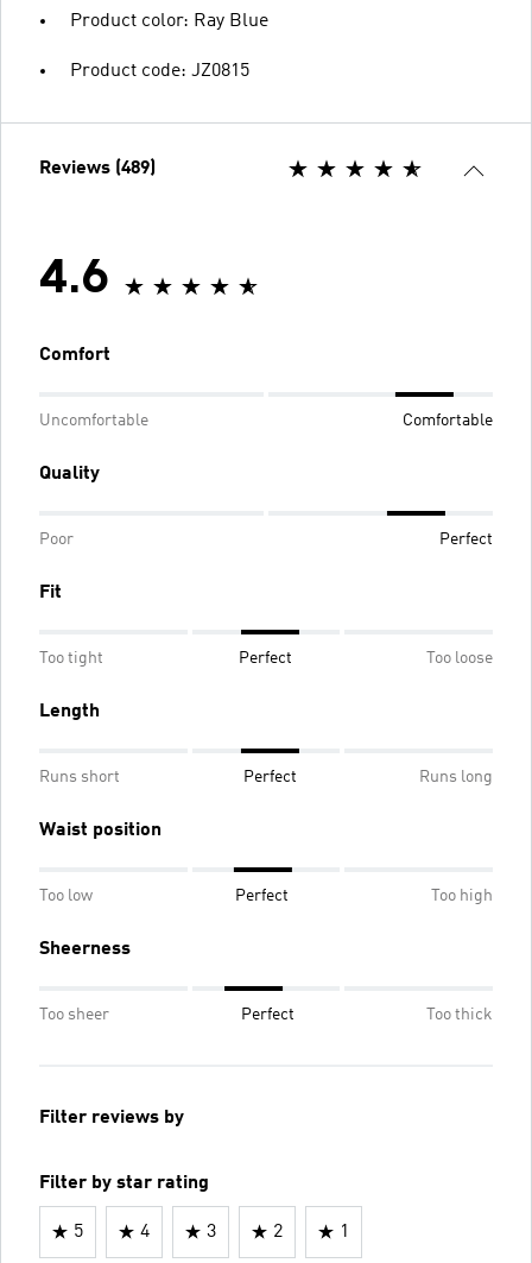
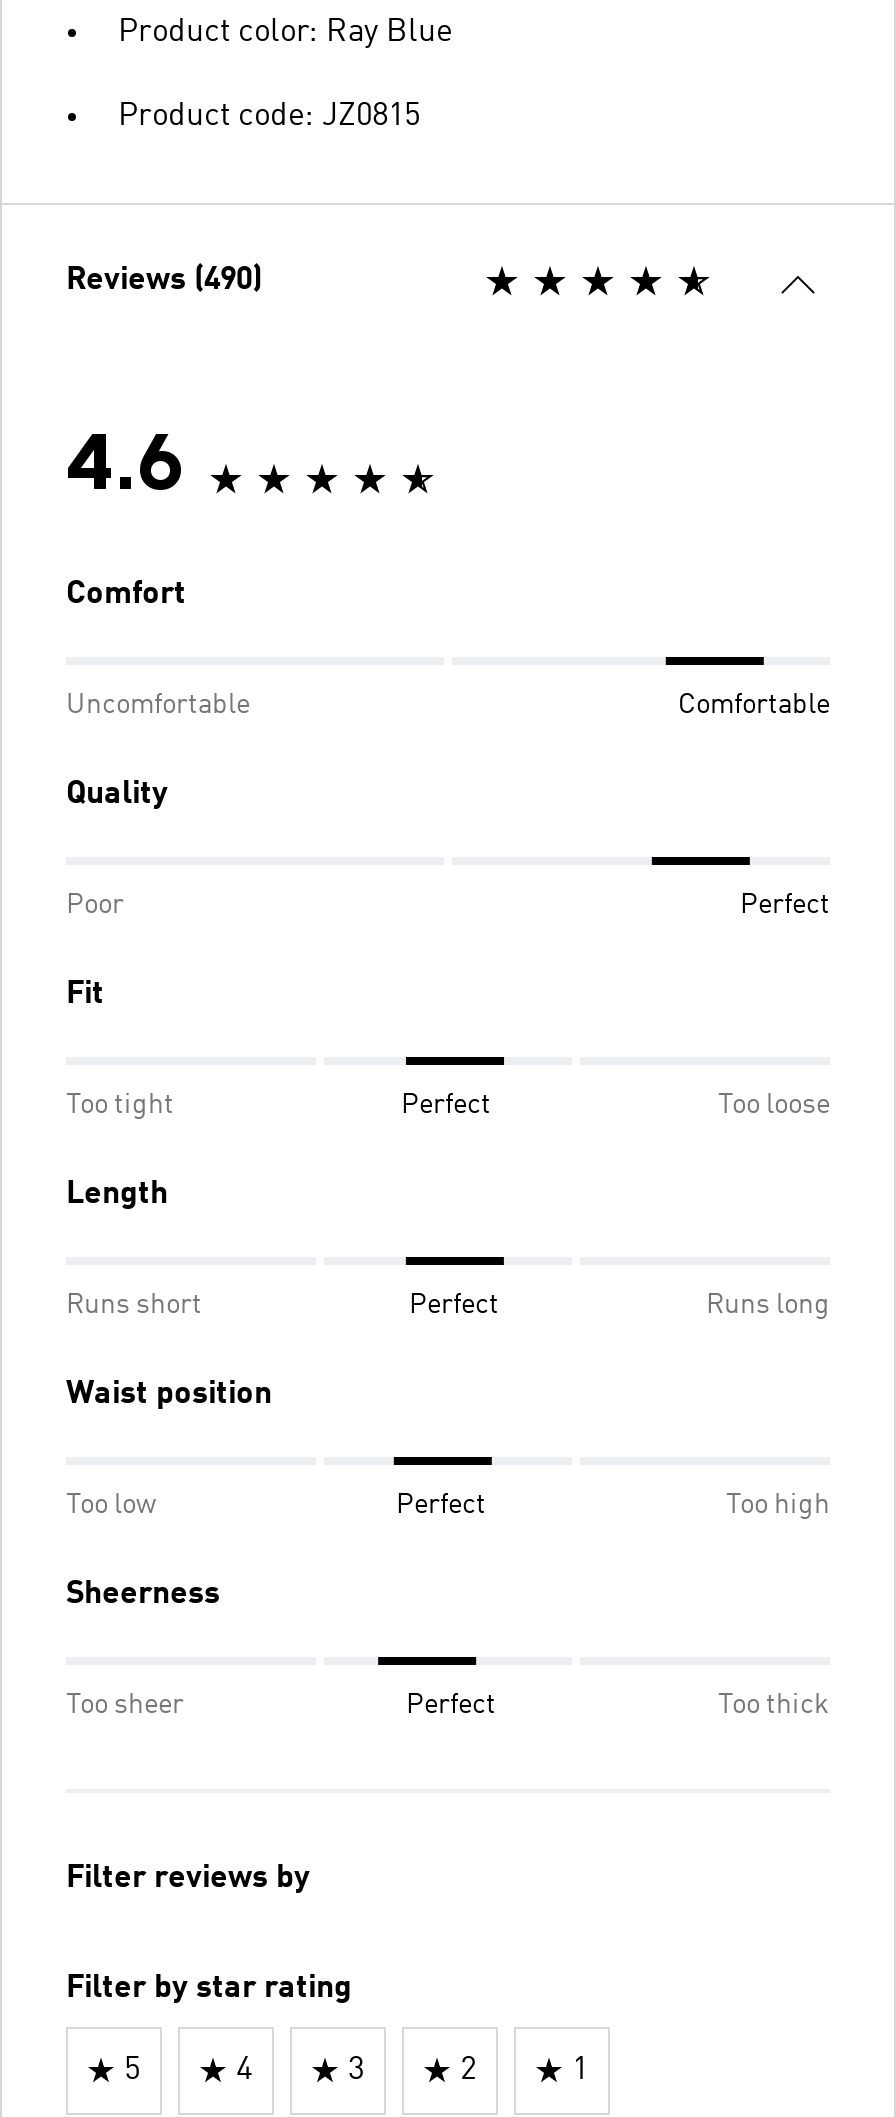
- Reviews (489)
+ Reviews (490)
